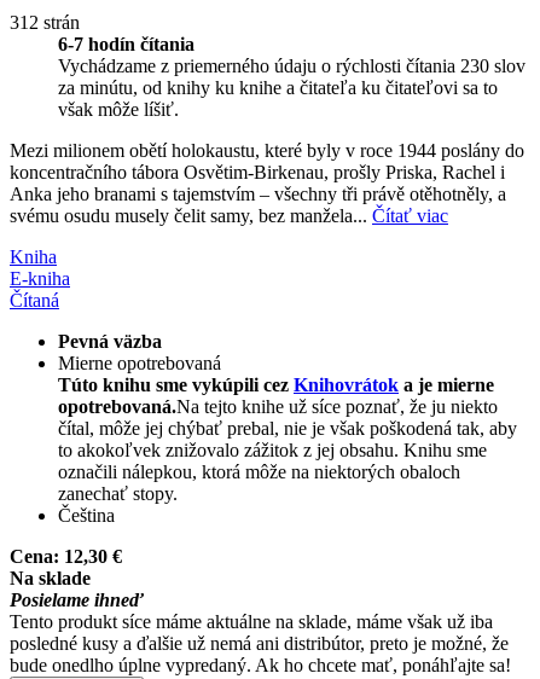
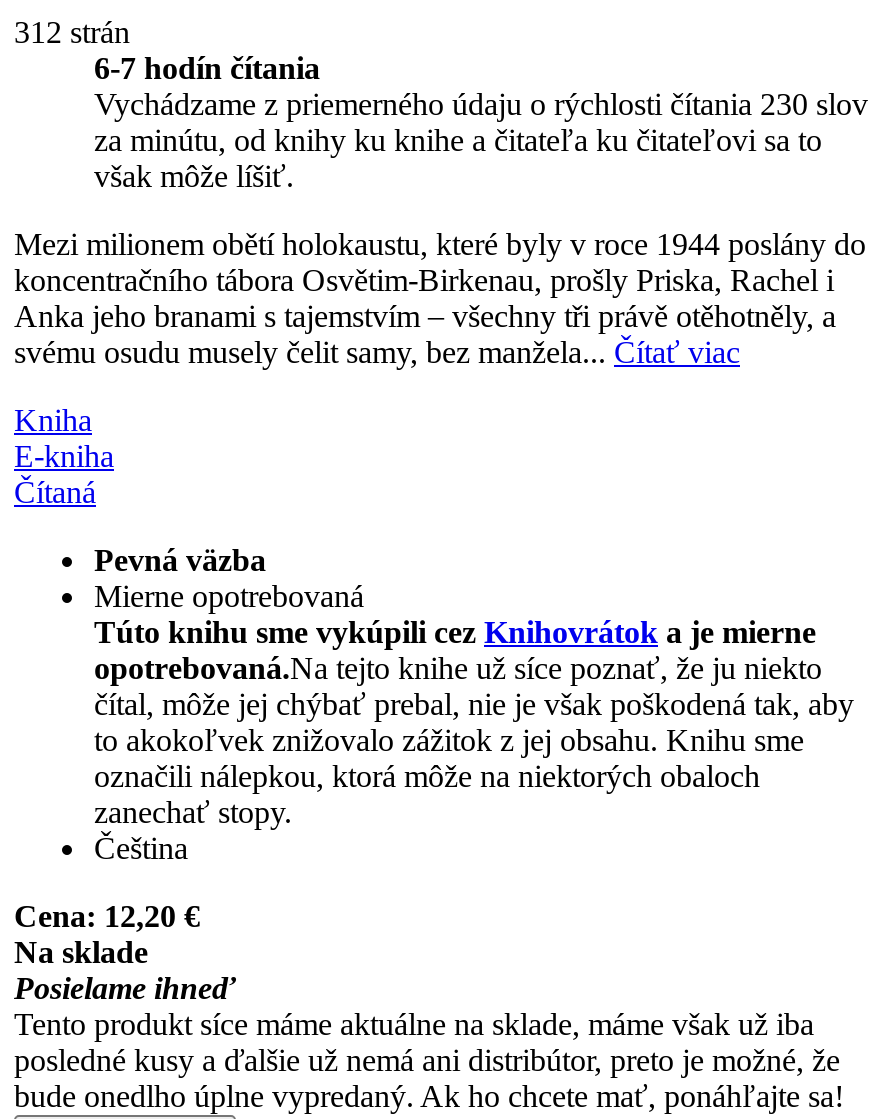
- Cena: 12,30 €
+ Cena: 12,20 €
